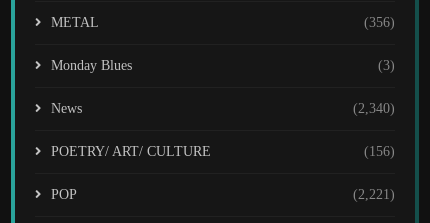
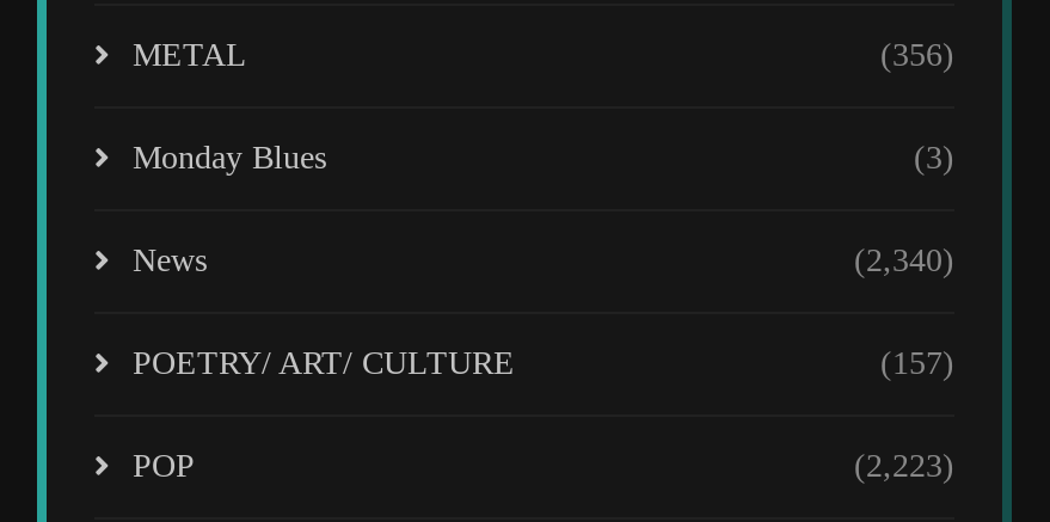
- (156)
+ (157)

- (2,221)
+ (2,223)
